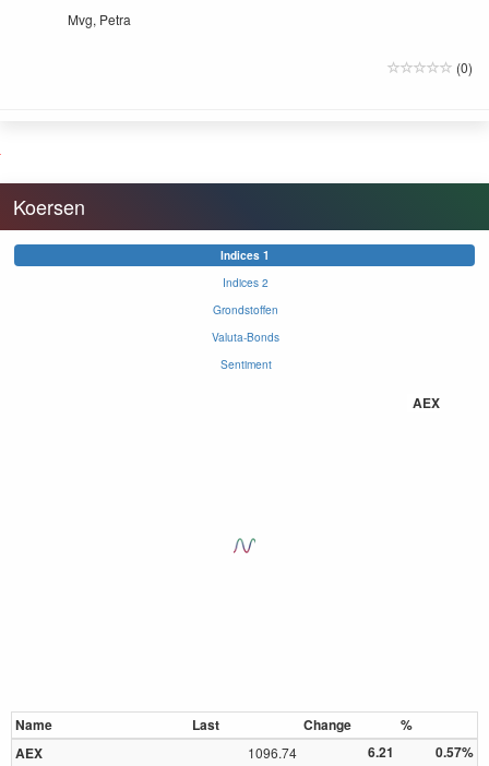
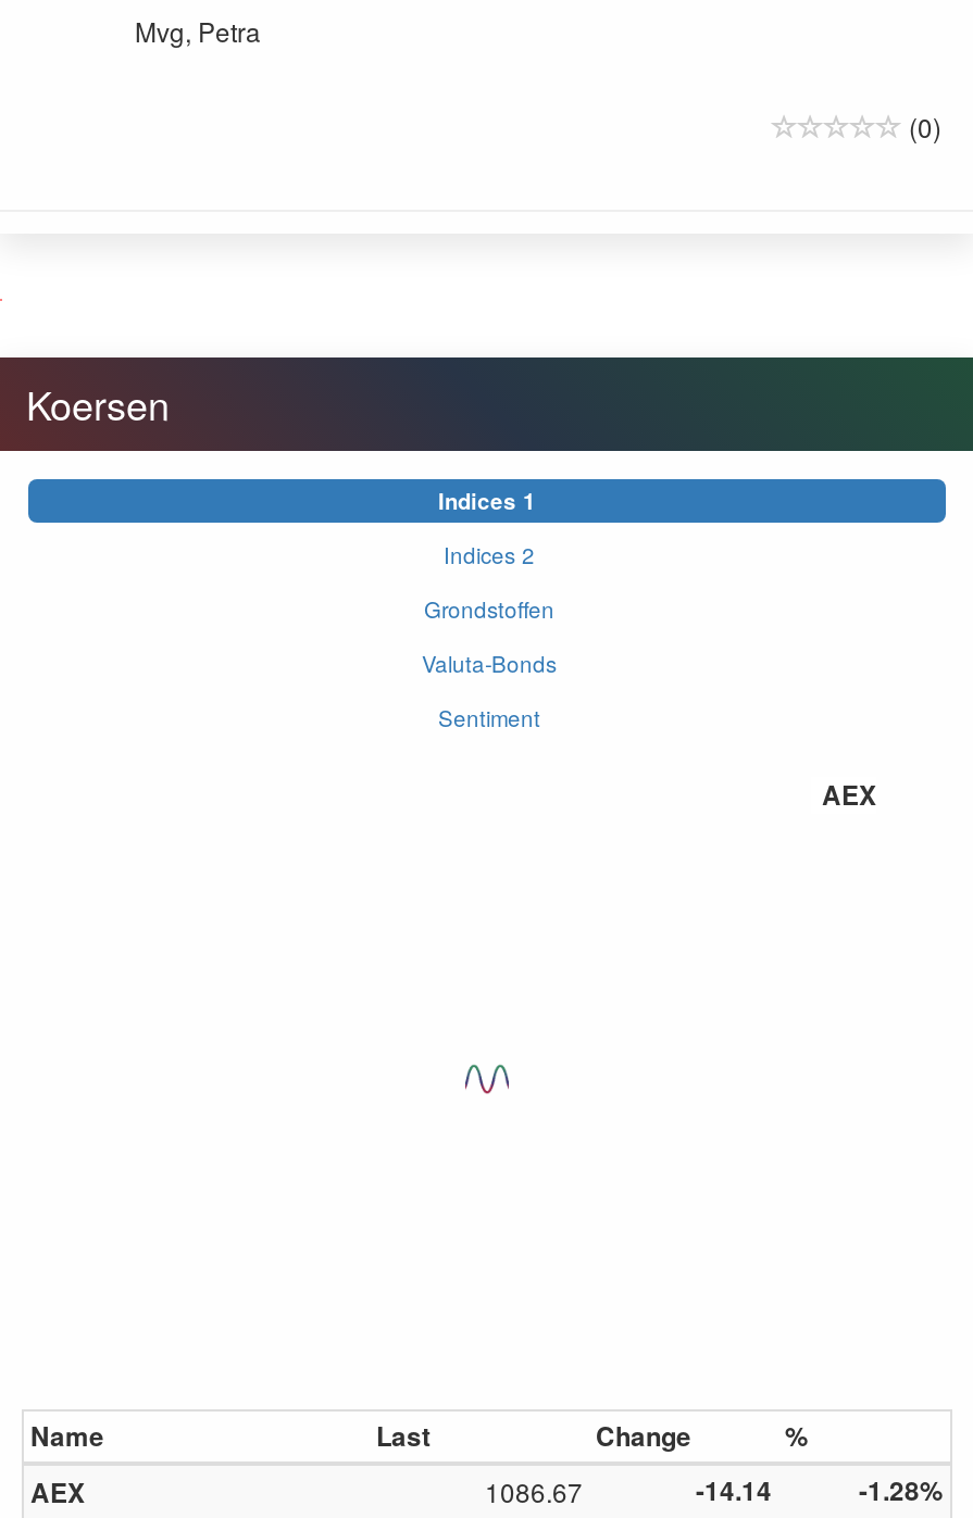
- 1096.74
+ 1086.67

- 6.21
+ -14.14

- 0.57%
+ -1.28%
